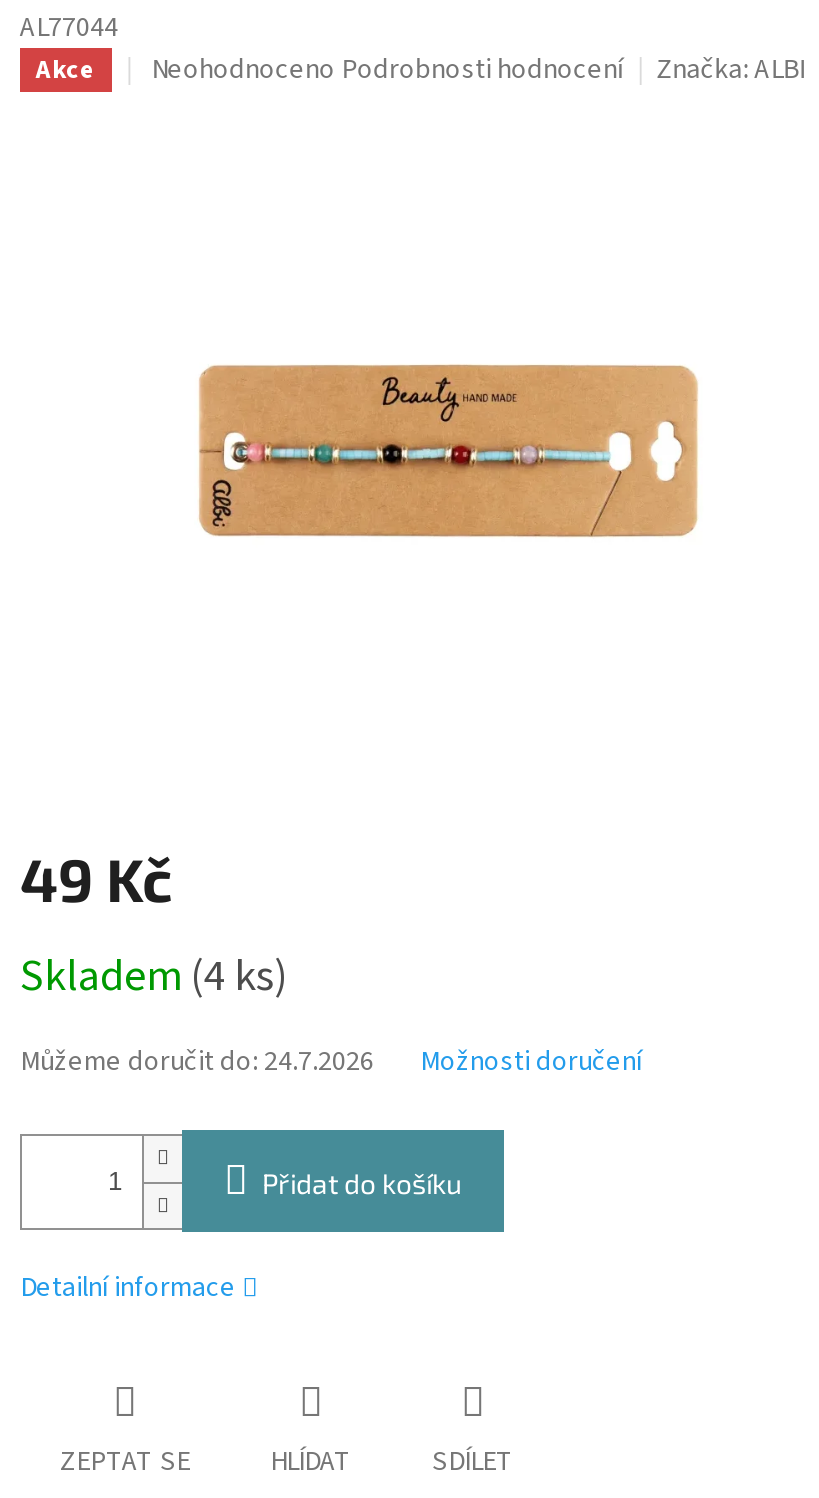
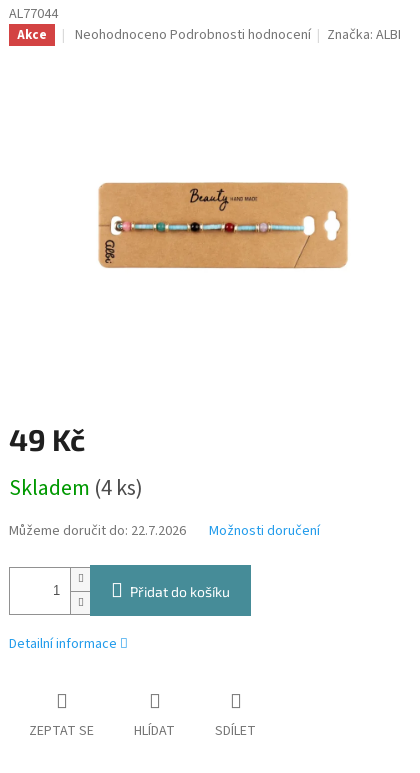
- Můžeme doručit do: 24.7.2026
+ Můžeme doručit do: 22.7.2026
